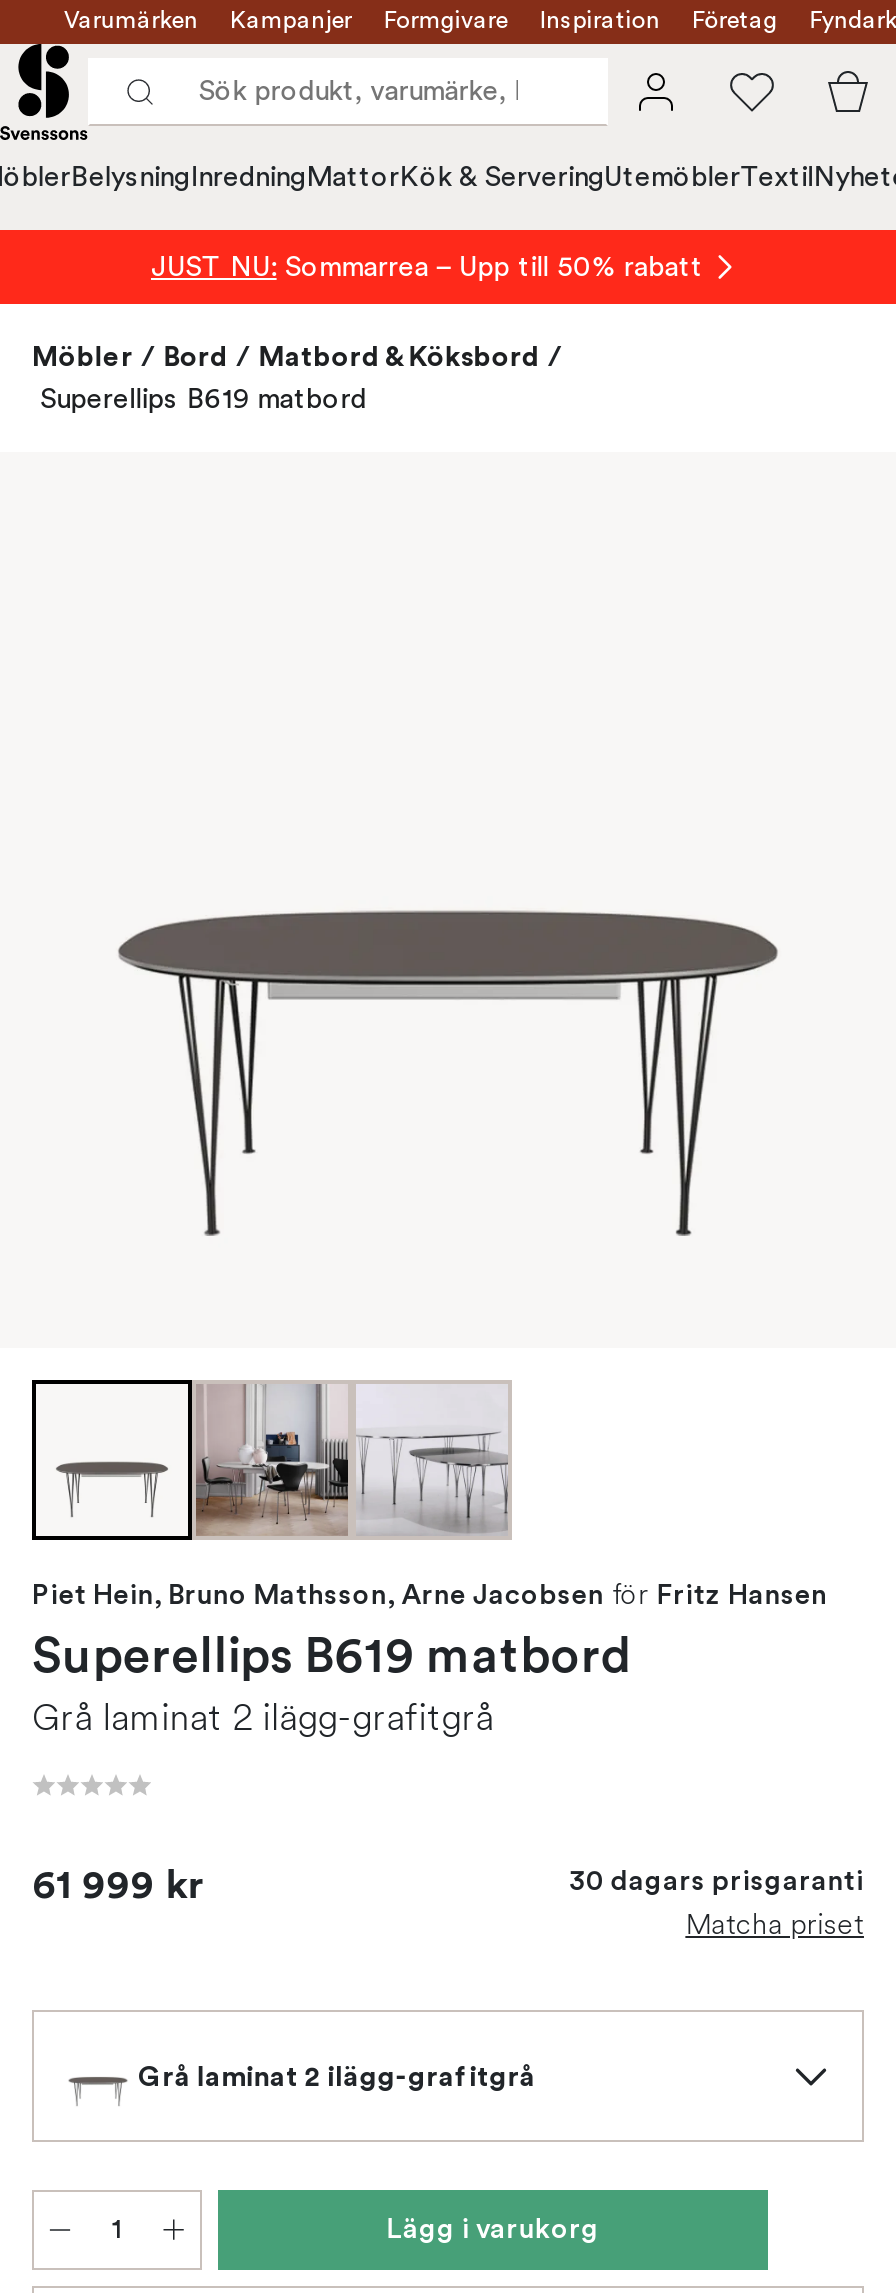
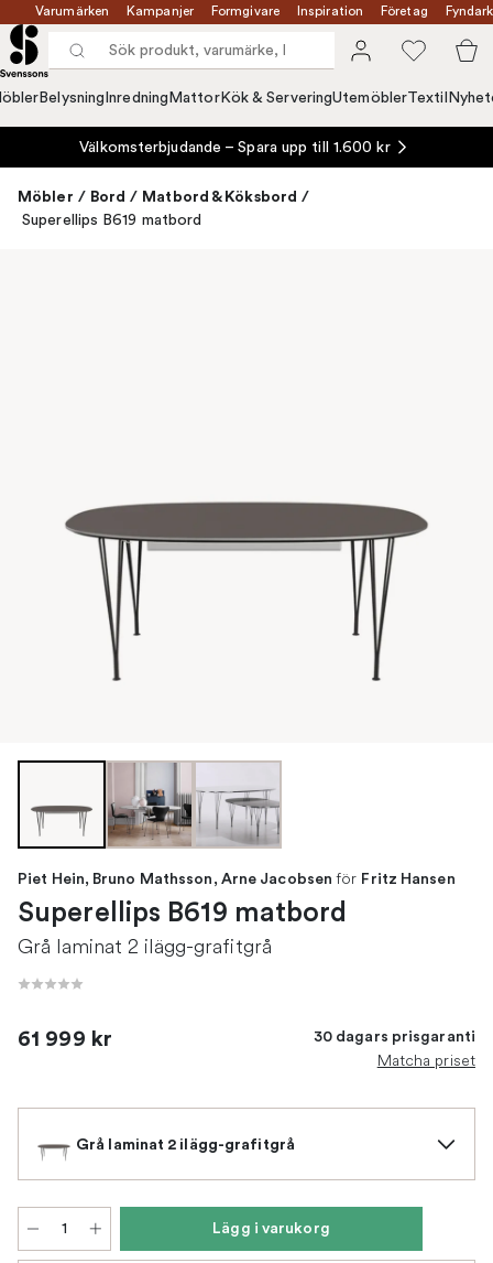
- JUST NU: Sommarrea – Upp till 50% rabatt
+ Välkomsterbjudande – Spara upp till 1.600 kr
